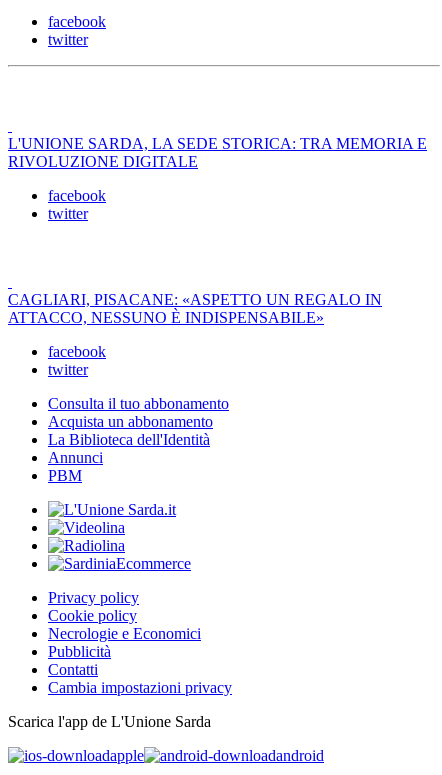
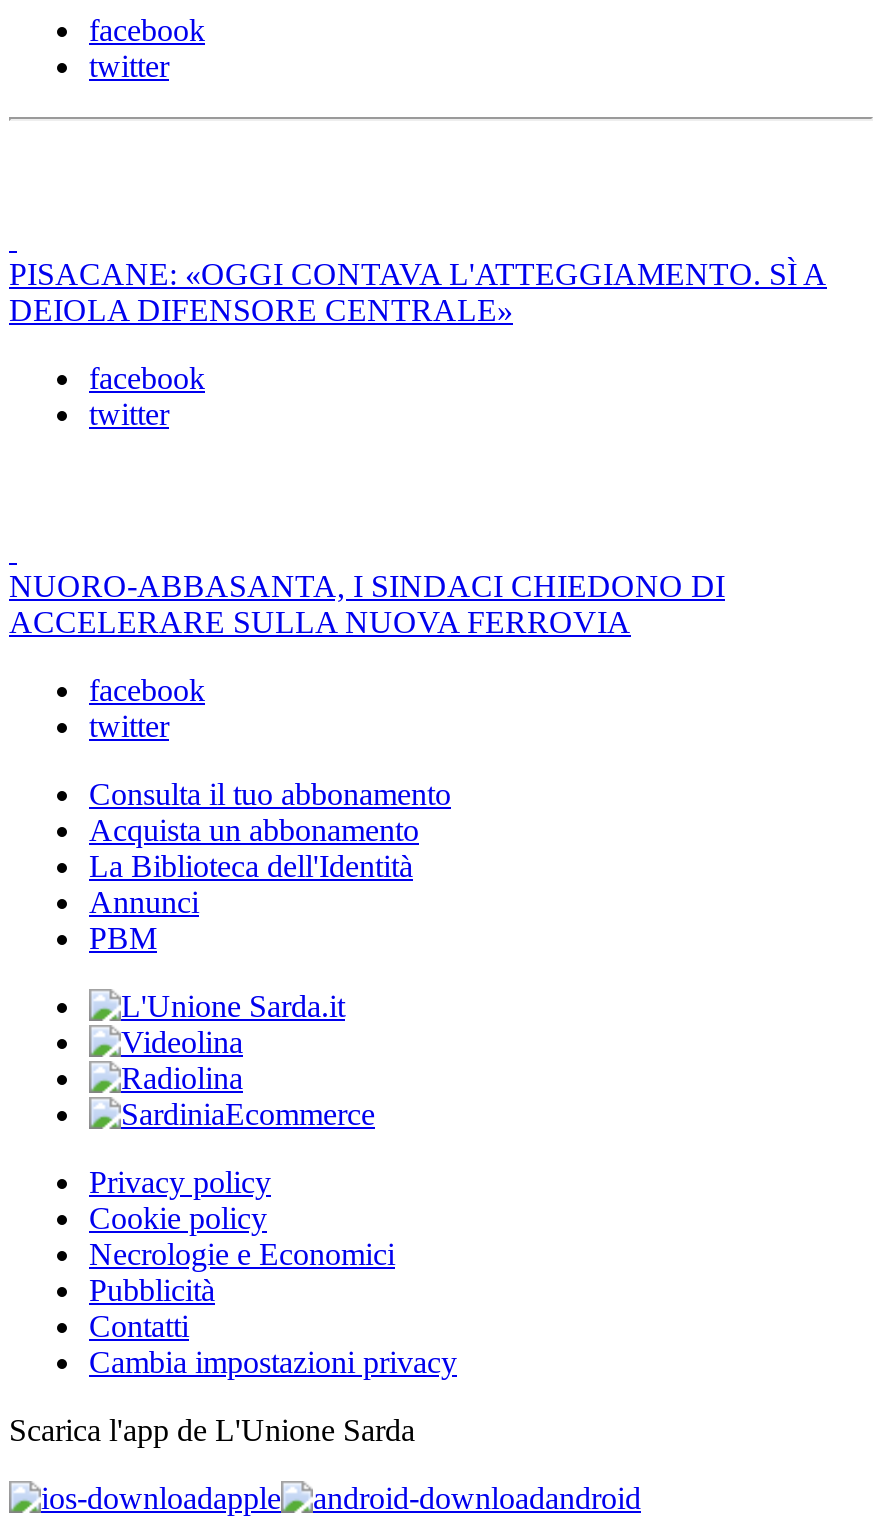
- L'UNIONE SARDA, LA SEDE STORICA: TRA MEMORIA E
- RIVOLUZIONE DIGITALE
+ PISACANE: «OGGI CONTAVA L'ATTEGGIAMENTO. SÌ A
+ DEIOLA DIFENSORE CENTRALE»

- CAGLIARI, PISACANE: «ASPETTO UN REGALO IN
- ATTACCO, NESSUNO È INDISPENSABILE»
+ NUORO-ABBASANTA, I SINDACI CHIEDONO DI
+ ACCELERARE SULLA NUOVA FERROVIA
